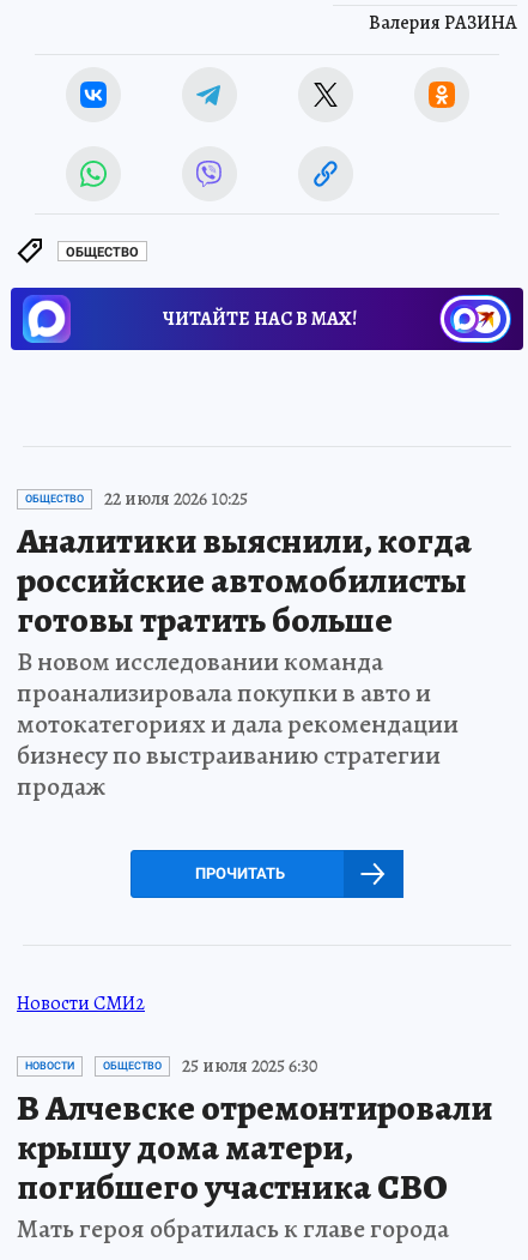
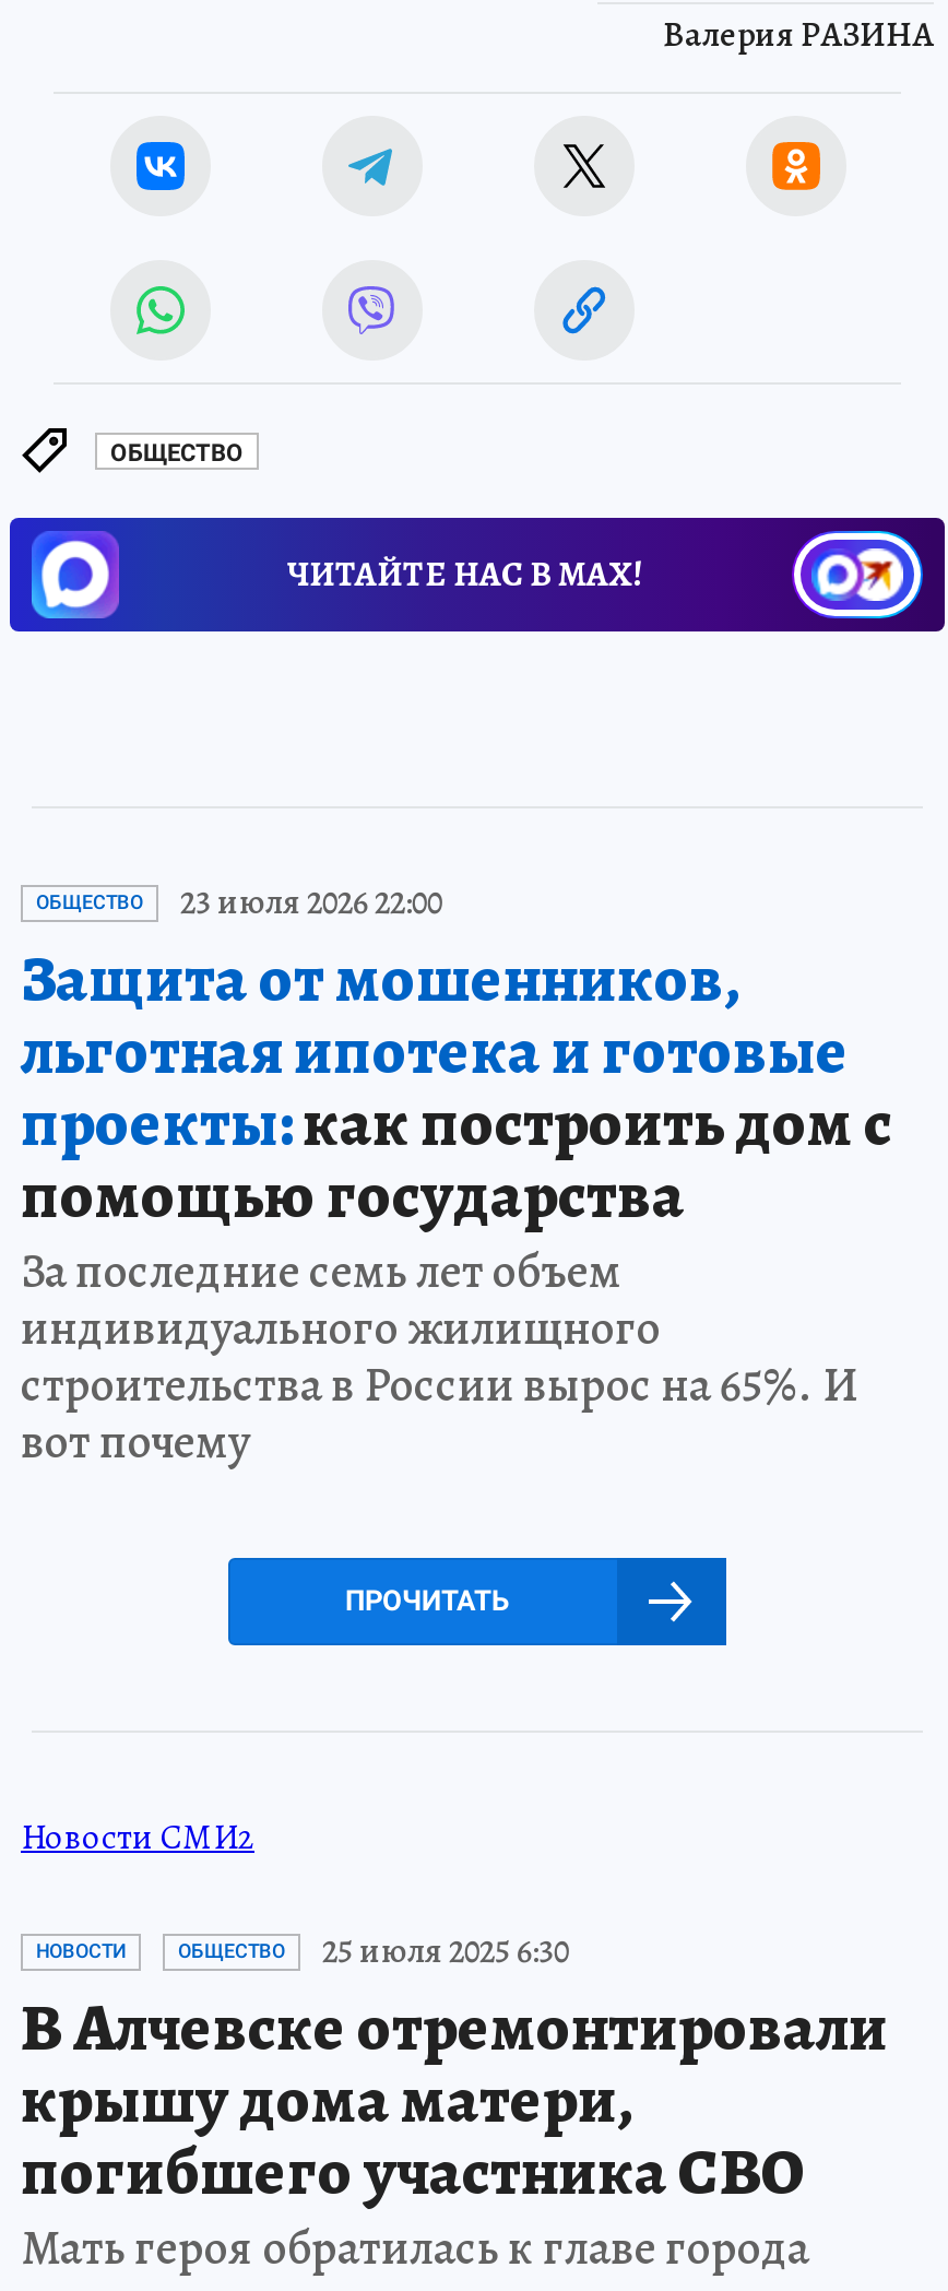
- 22 июля 2026 10:25
- Аналитики выяснили, когда
- российские автомобилисты
- готовы тратить больше
- В новом исследовании команда
- проанализировала покупки в авто и
- мотокатегориях и дала рекомендации
- бизнесу по выстраиванию стратегии
- продаж
+ 23 июля 2026 22:00
+ Защита от мошенников,
+ льготная ипотека и готовые
+ проекты:как построить дом с
+ помощью государства
+ За последние семь лет объем
+ индивидуального жилищного
+ строительства в России вырос на 65%. И
+ вот почему
